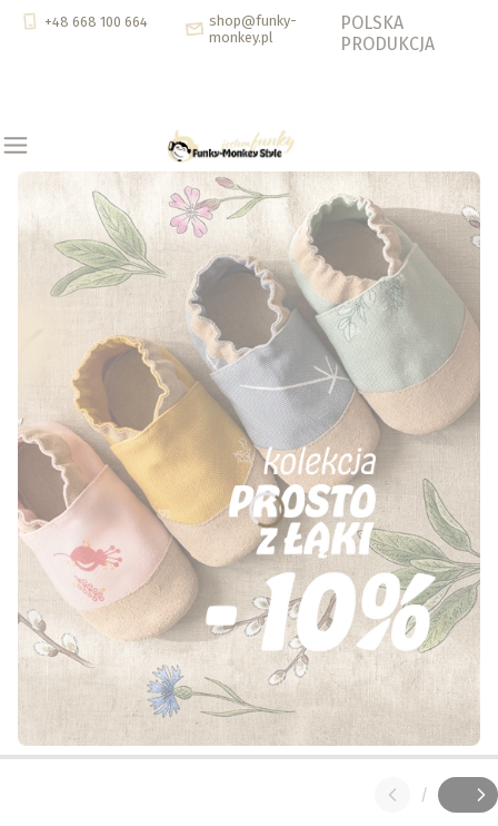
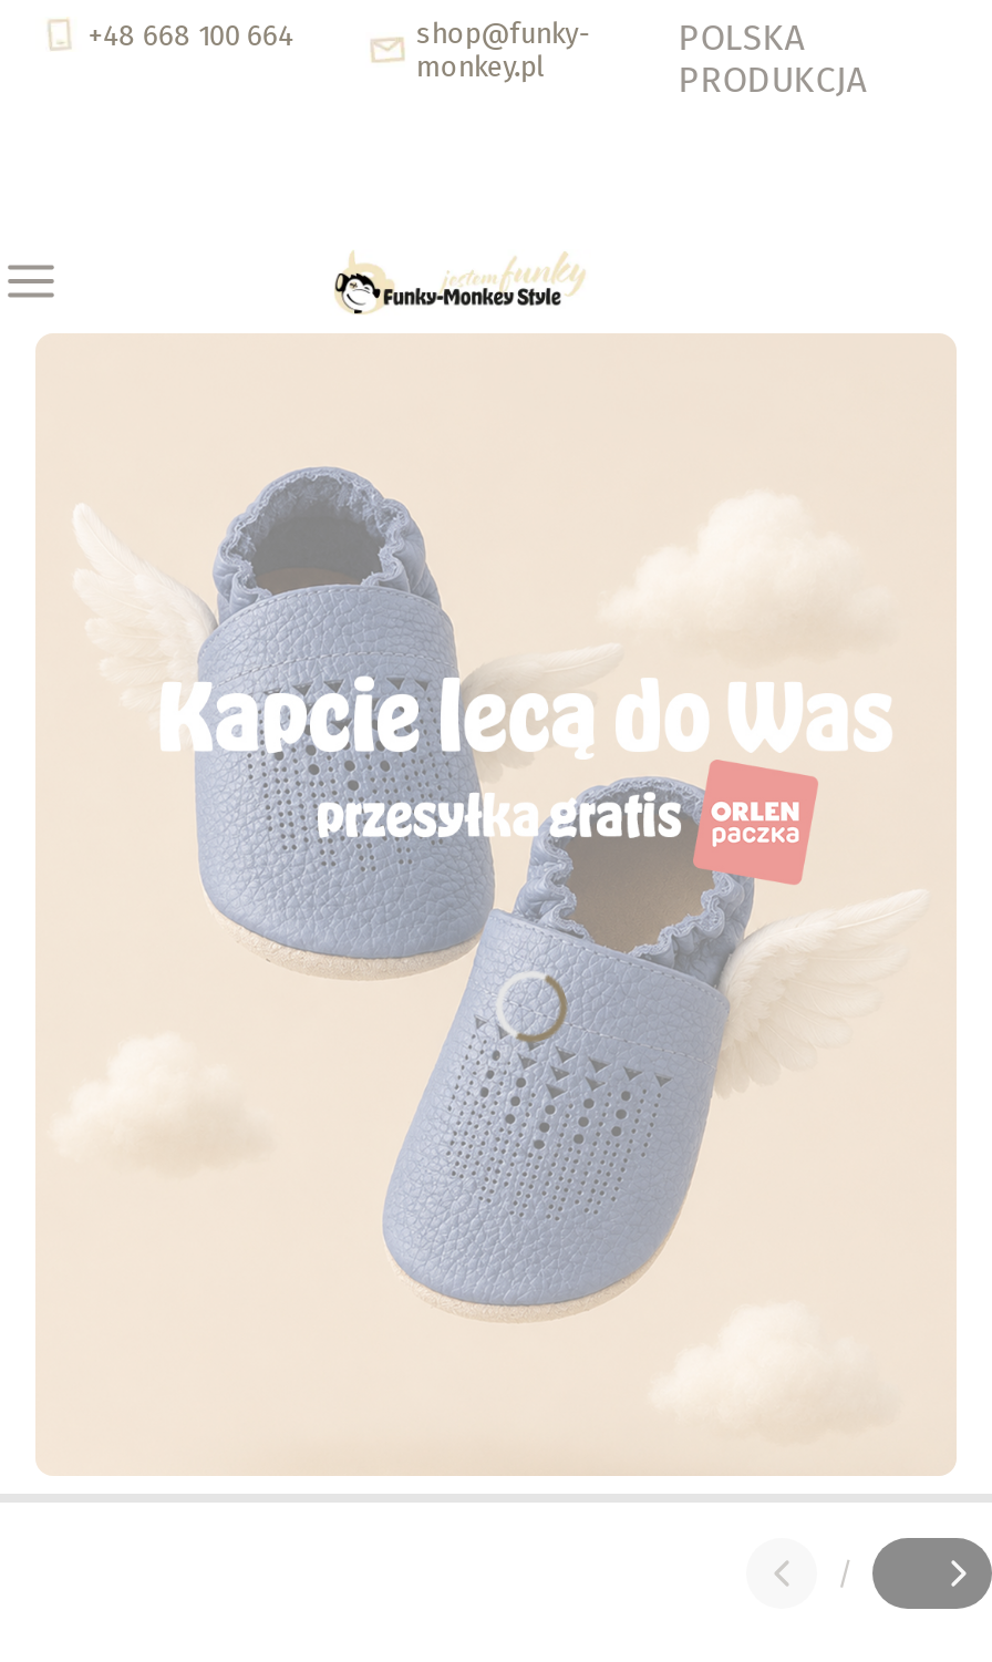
- [image]
+ [image]
